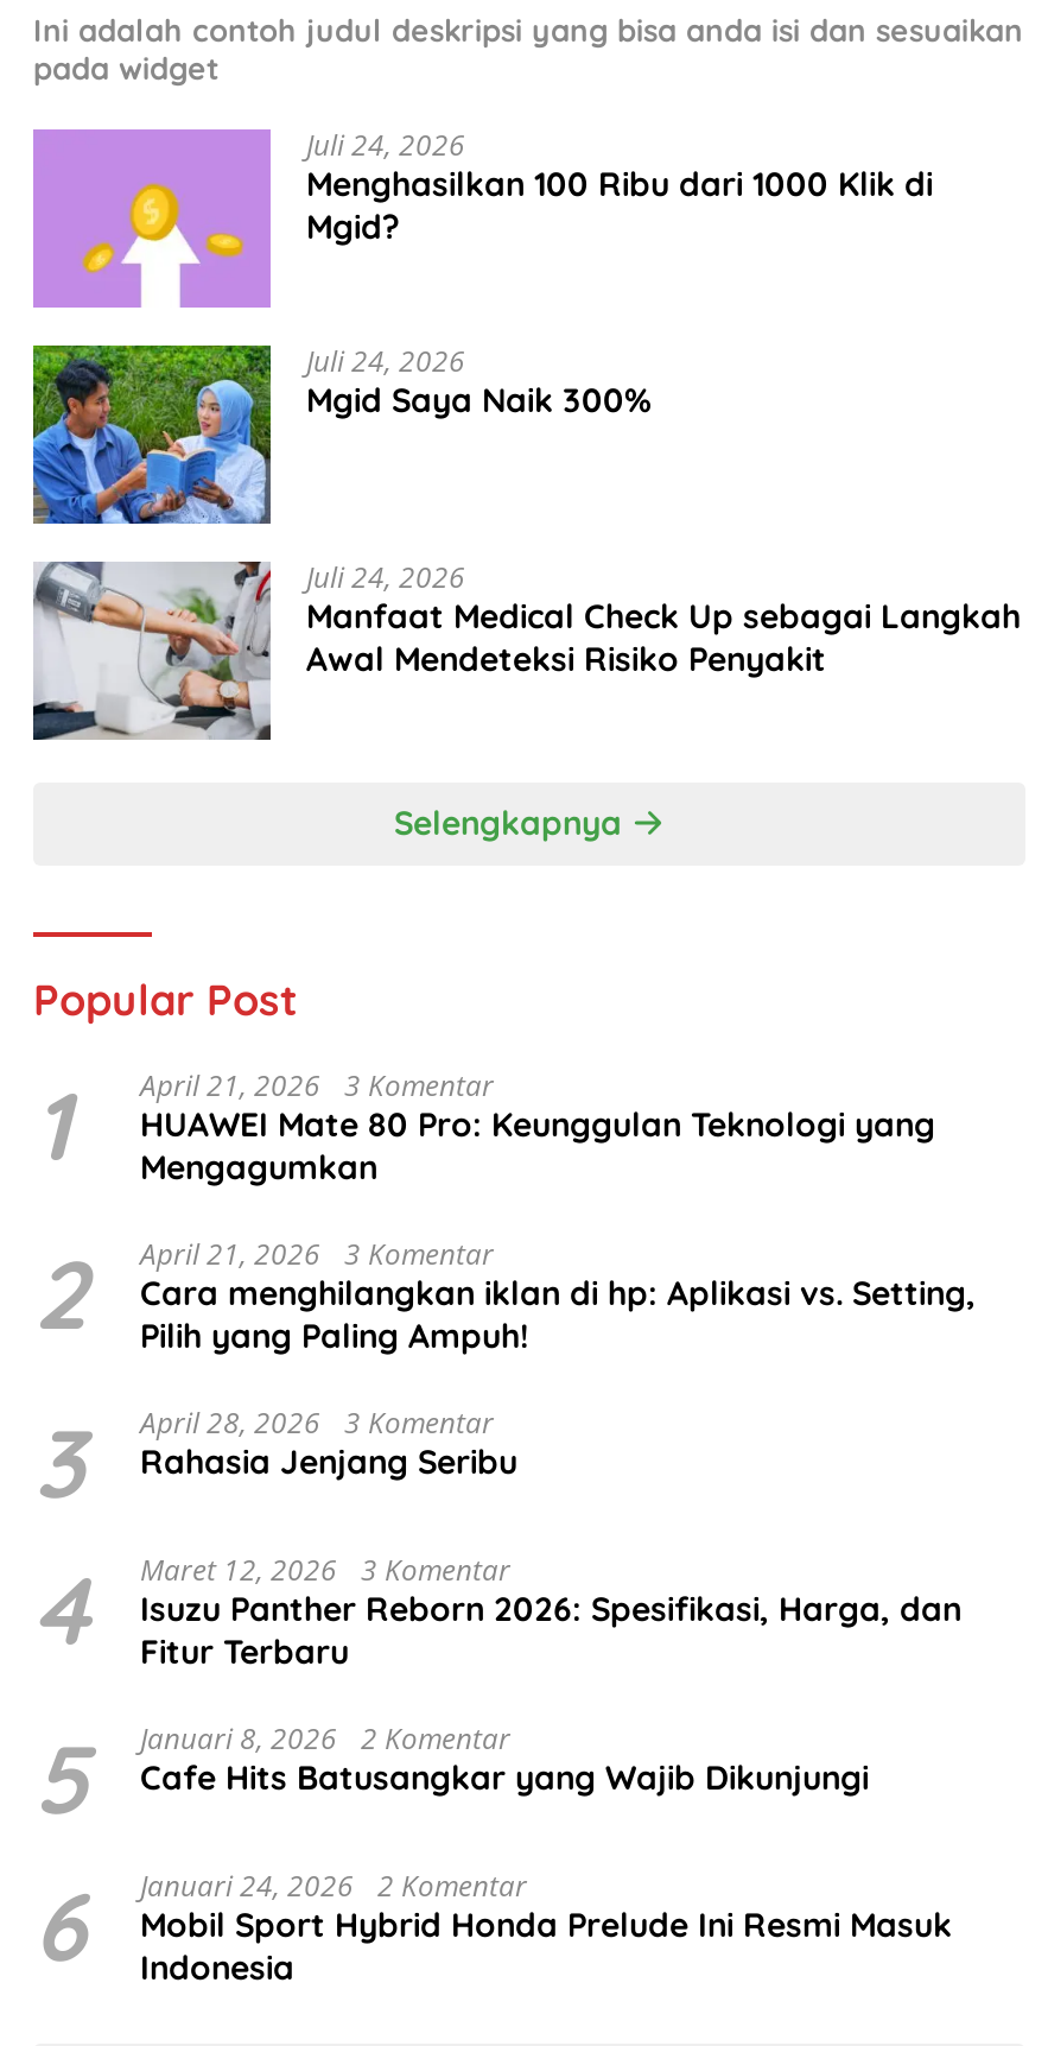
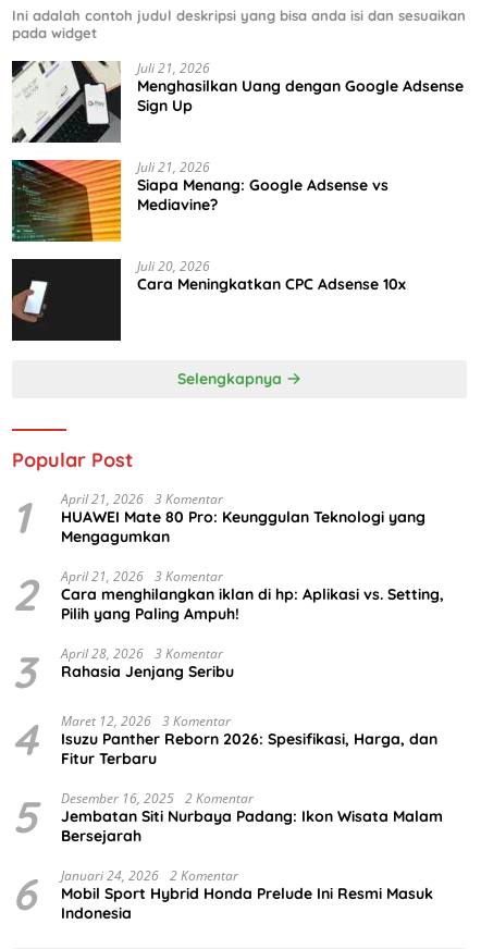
- [image]
- Juli 24, 2026
- Menghasilkan 100 Ribu dari 1000 Klik di
- Mgid?
+ [image]
+ Juli 21, 2026
+ Menghasilkan Uang dengan Google Adsense
+ Sign Up

- [image]
- Juli 24, 2026
- Mgid Saya Naik 300%
+ [image]
+ Juli 21, 2026
+ Siapa Menang: Google Adsense vs
+ Mediavine?

- [image]
- Juli 24, 2026
- Manfaat Medical Check Up sebagai Langkah
- Awal Mendeteksi Risiko Penyakit
+ [image]
+ Juli 20, 2026
+ Cara Meningkatkan CPC Adsense 10x

- Januari 8, 2026 2 Komentar
- Cafe Hits Batusangkar yang Wajib Dikunjungi
+ Desember 16, 2025 2 Komentar
+ Jembatan Siti Nurbaya Padang: Ikon Wisata Malam
+ Bersejarah
